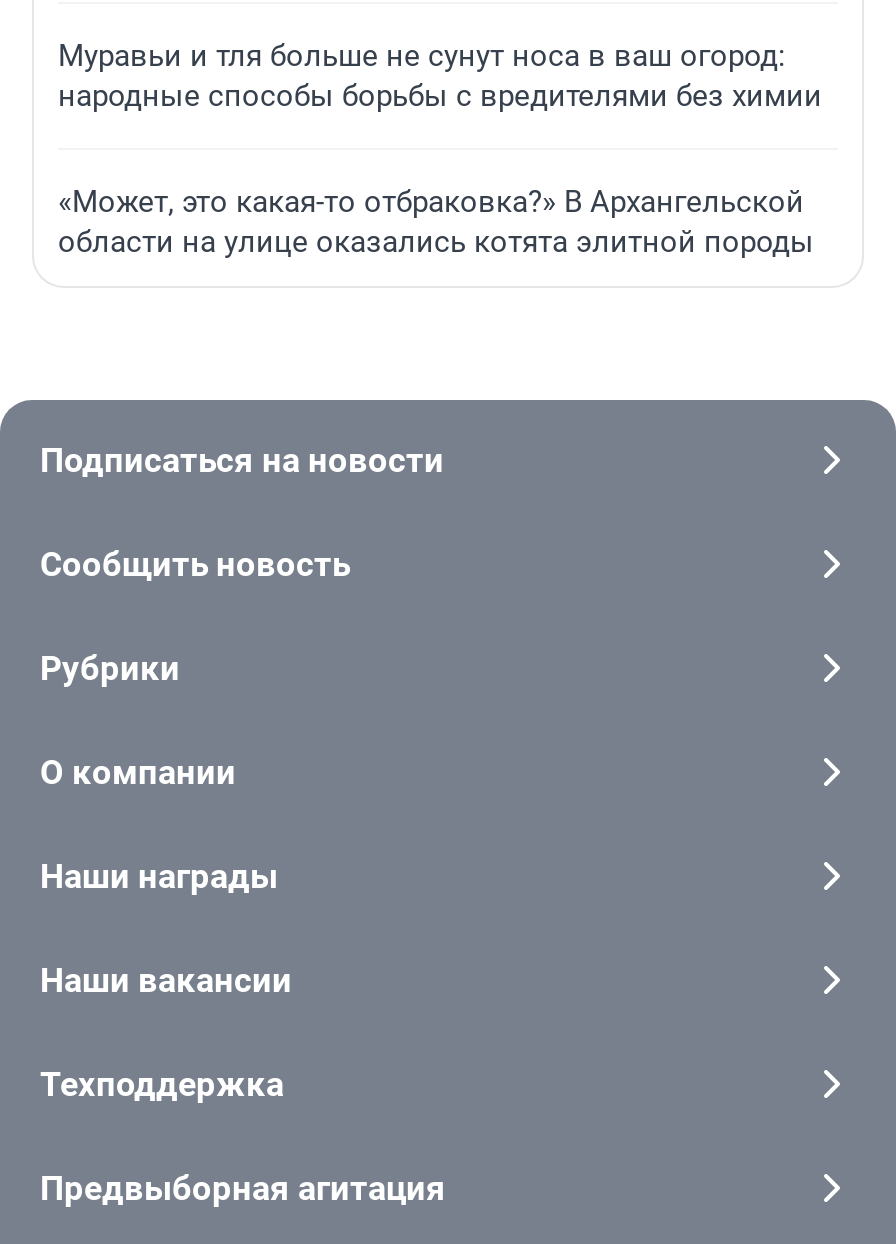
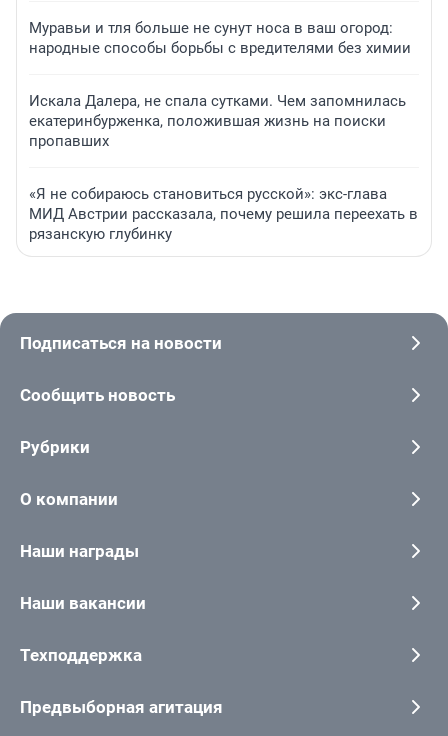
- «Может, это какая-то отбраковка?» В Архангельской
- области на улице оказались котята элитной породы
+ Искала Далера, не спала сутками. Чем запомнилась
+ екатеринбурженка, положившая жизнь на поиски
+ пропавших
+ «Я не собираюсь становиться русской»: экс-глава
+ МИД Австрии рассказала, почему решила переехать в
+ рязанскую глубинку
